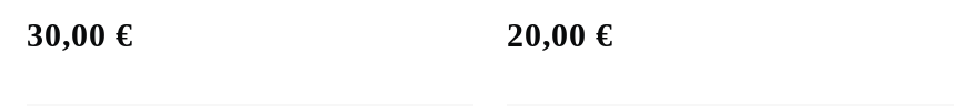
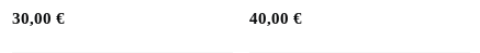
- 20,00 €
+ 40,00 €
